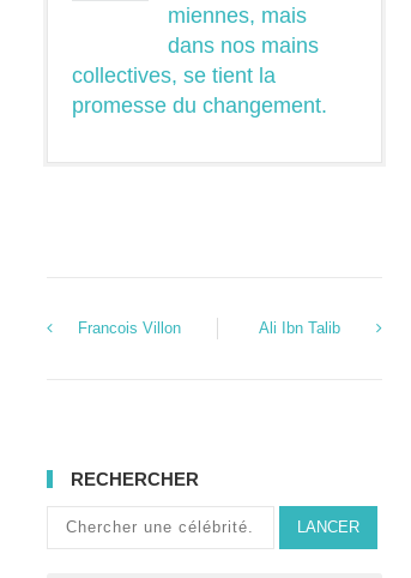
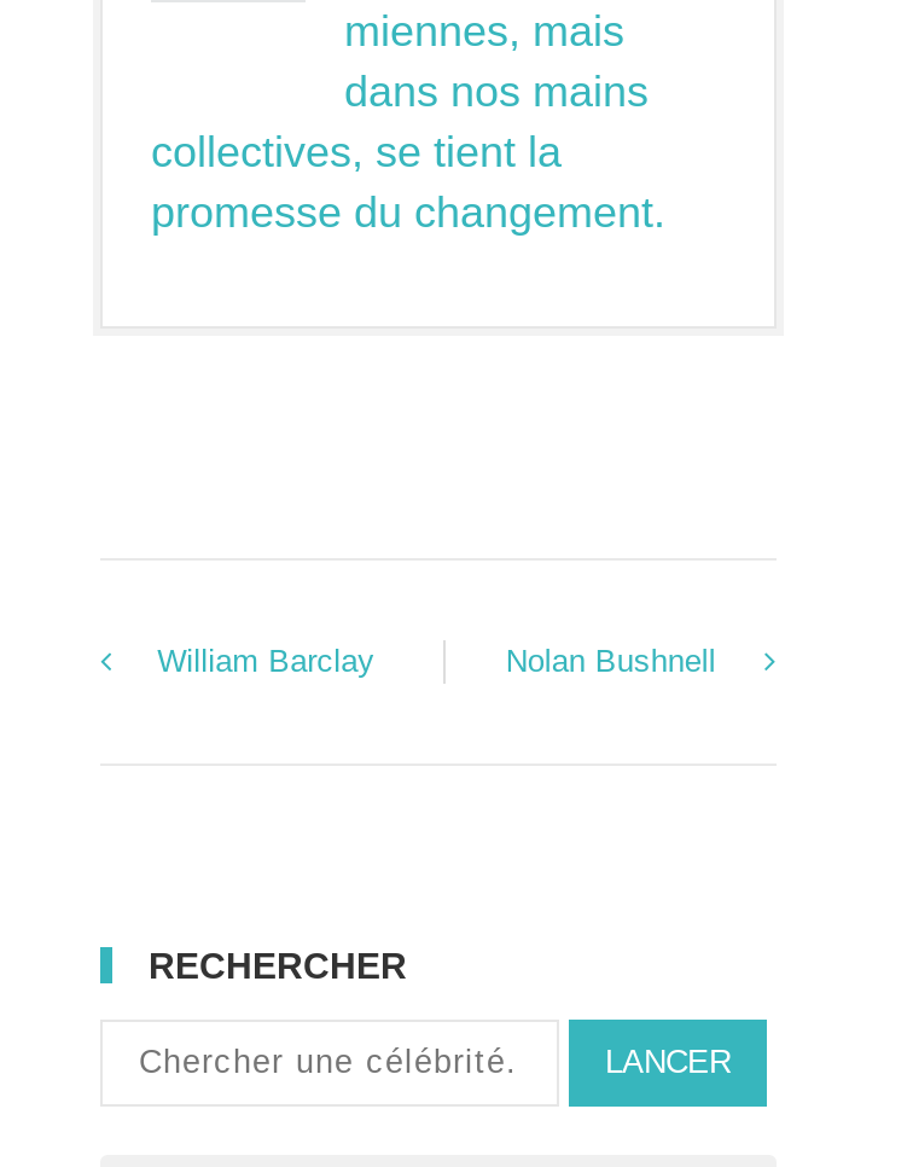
- Francois Villon
- Ali Ibn Talib
+ William Barclay
+ Nolan Bushnell
